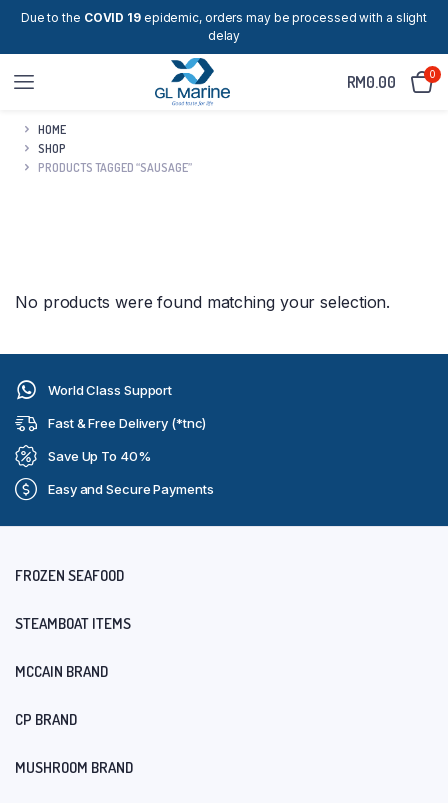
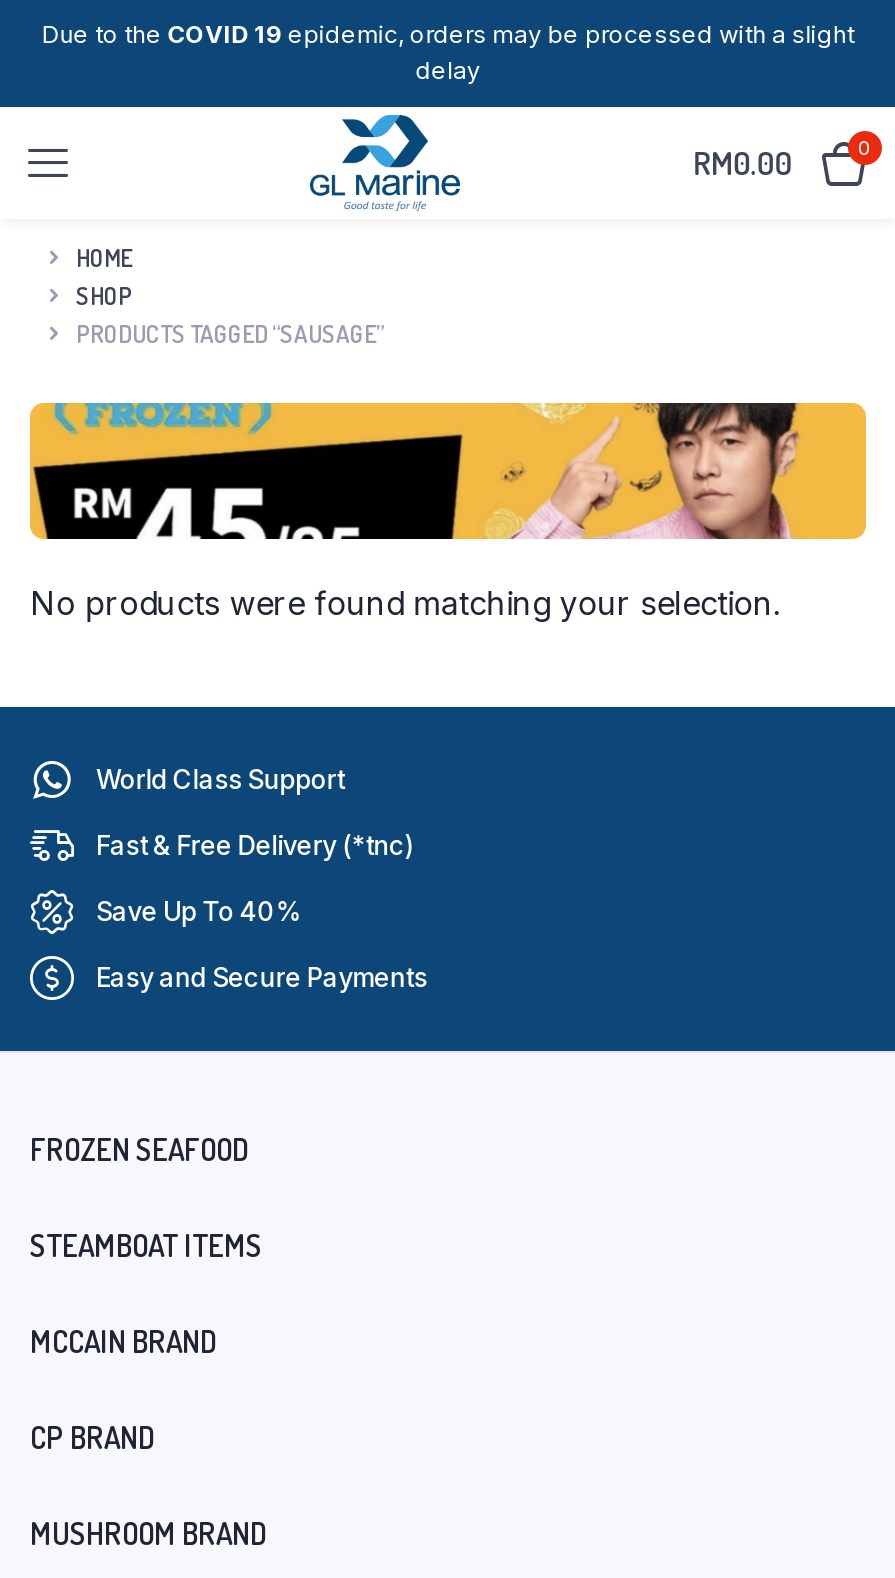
+ [image]
